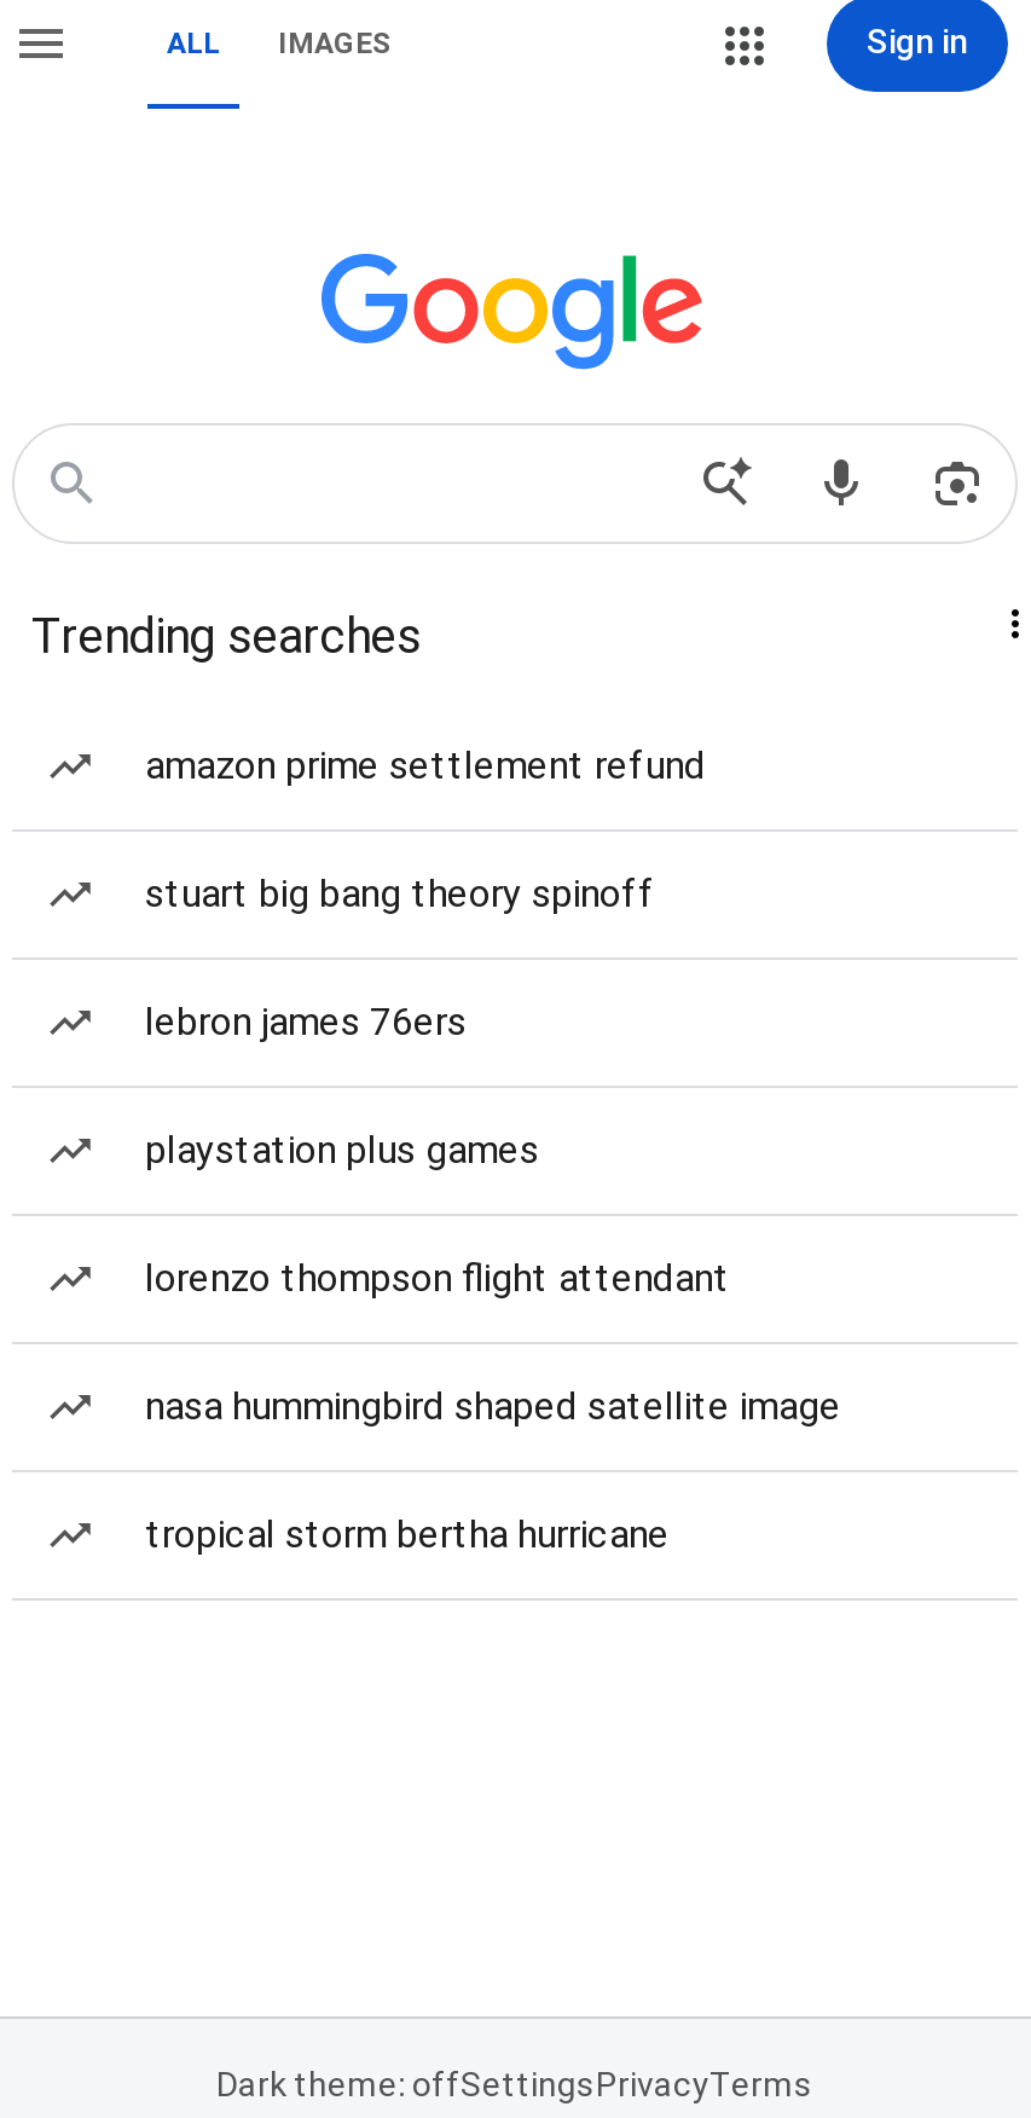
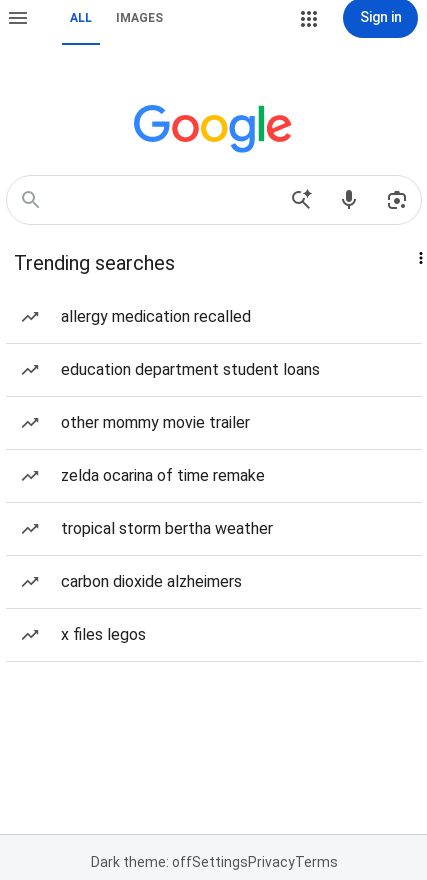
- amazon prime settlement refund
+ allergy medication recalled

- stuart big bang theory spinoff
+ education department student loans

- lebron james 76ers
+ other mommy movie trailer

- playstation plus games
+ zelda ocarina of time remake

- lorenzo thompson flight attendant
+ tropical storm bertha weather

- nasa hummingbird shaped satellite image
+ carbon dioxide alzheimers

- tropical storm bertha hurricane
+ x files legos
